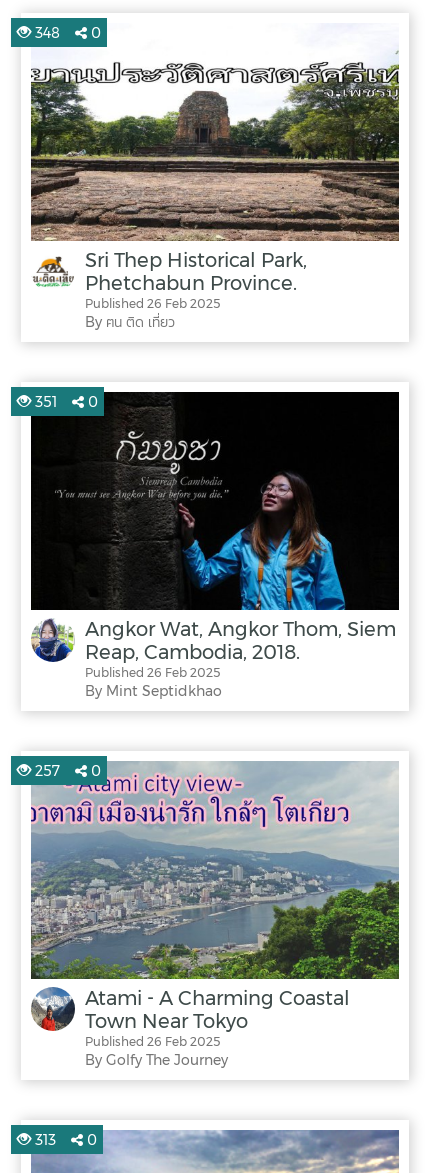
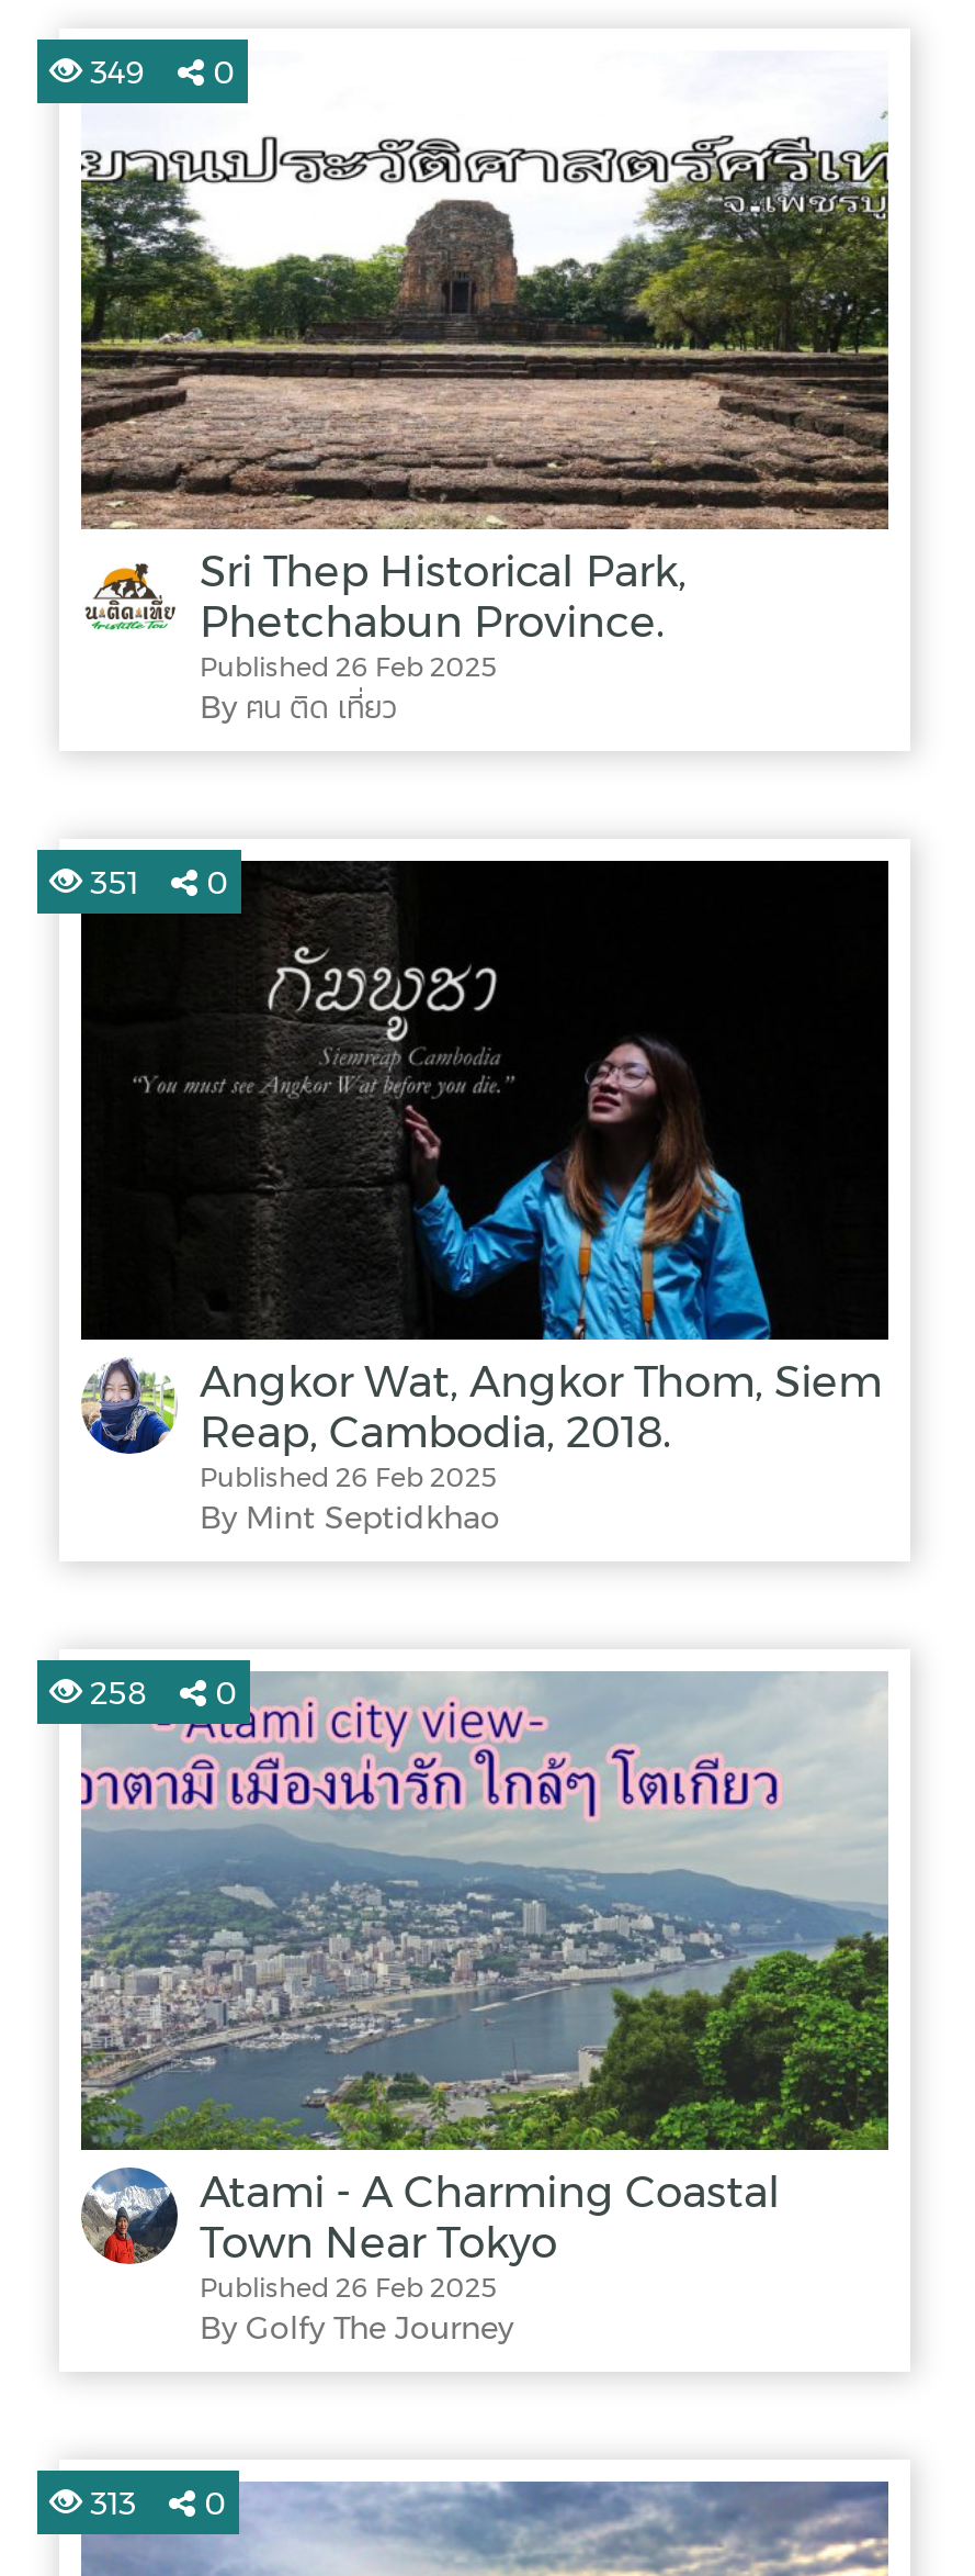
- 348 0
+ 349 0

- 257 0
+ 258 0
